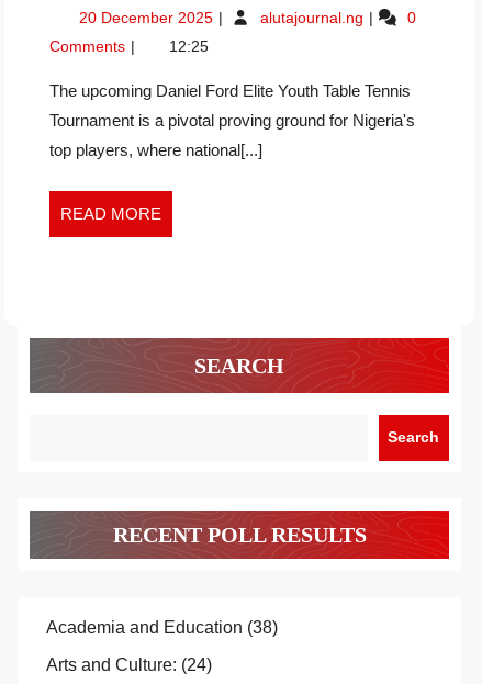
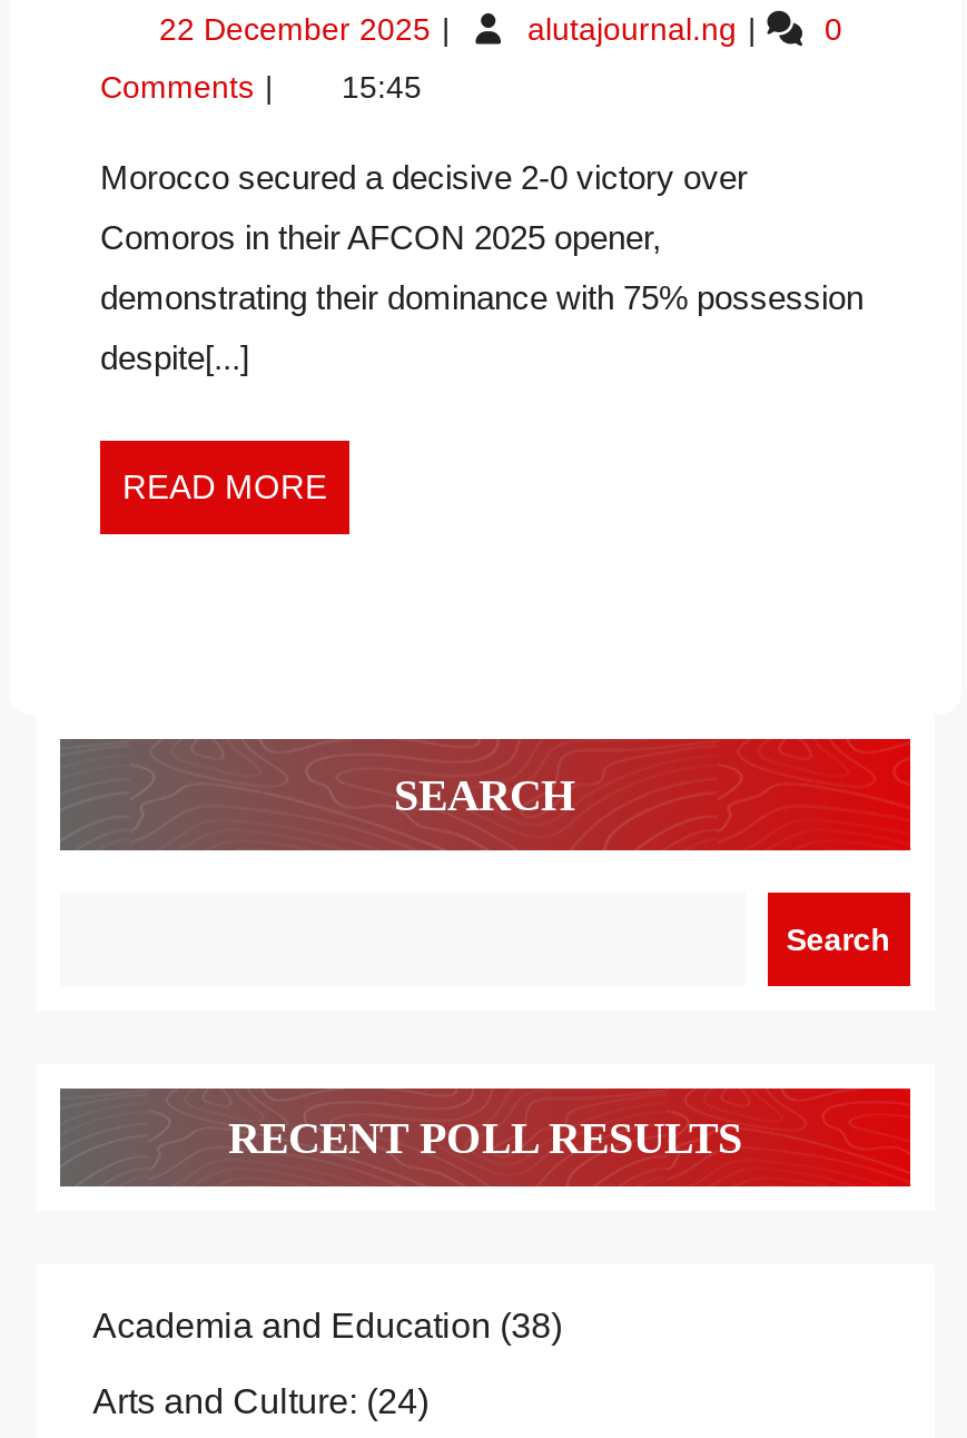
- 20 December 2025
+ 22 December 2025

- 12:25
- The upcoming Daniel Ford Elite Youth Table Tennis
- Tournament is a pivotal proving ground for Nigeria's
- top players, where national[...]
+ 15:45
+ Morocco secured a decisive 2-0 victory over
+ Comoros in their AFCON 2025 opener,
+ demonstrating their dominance with 75% possession
+ despite[...]
